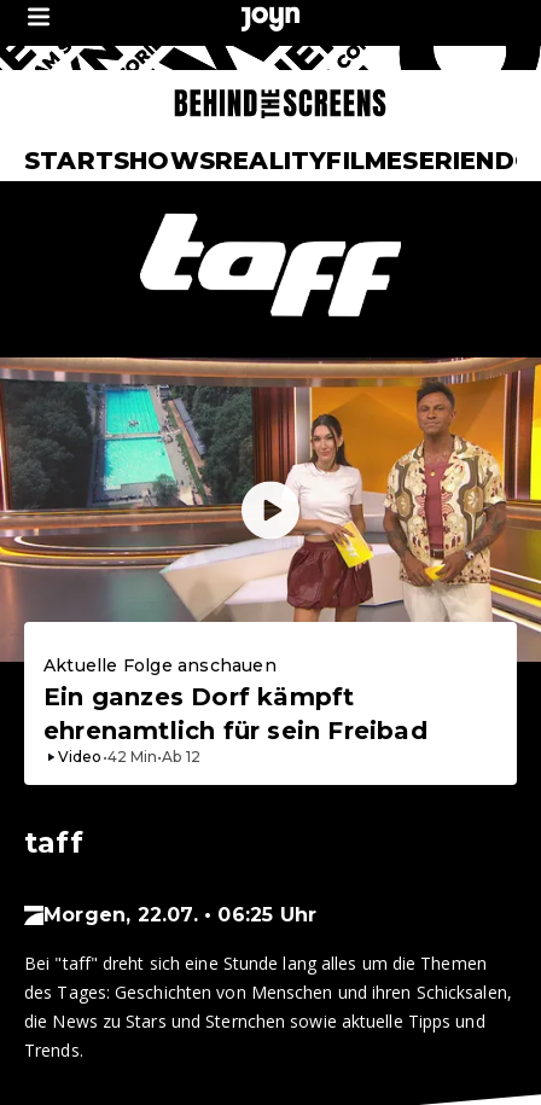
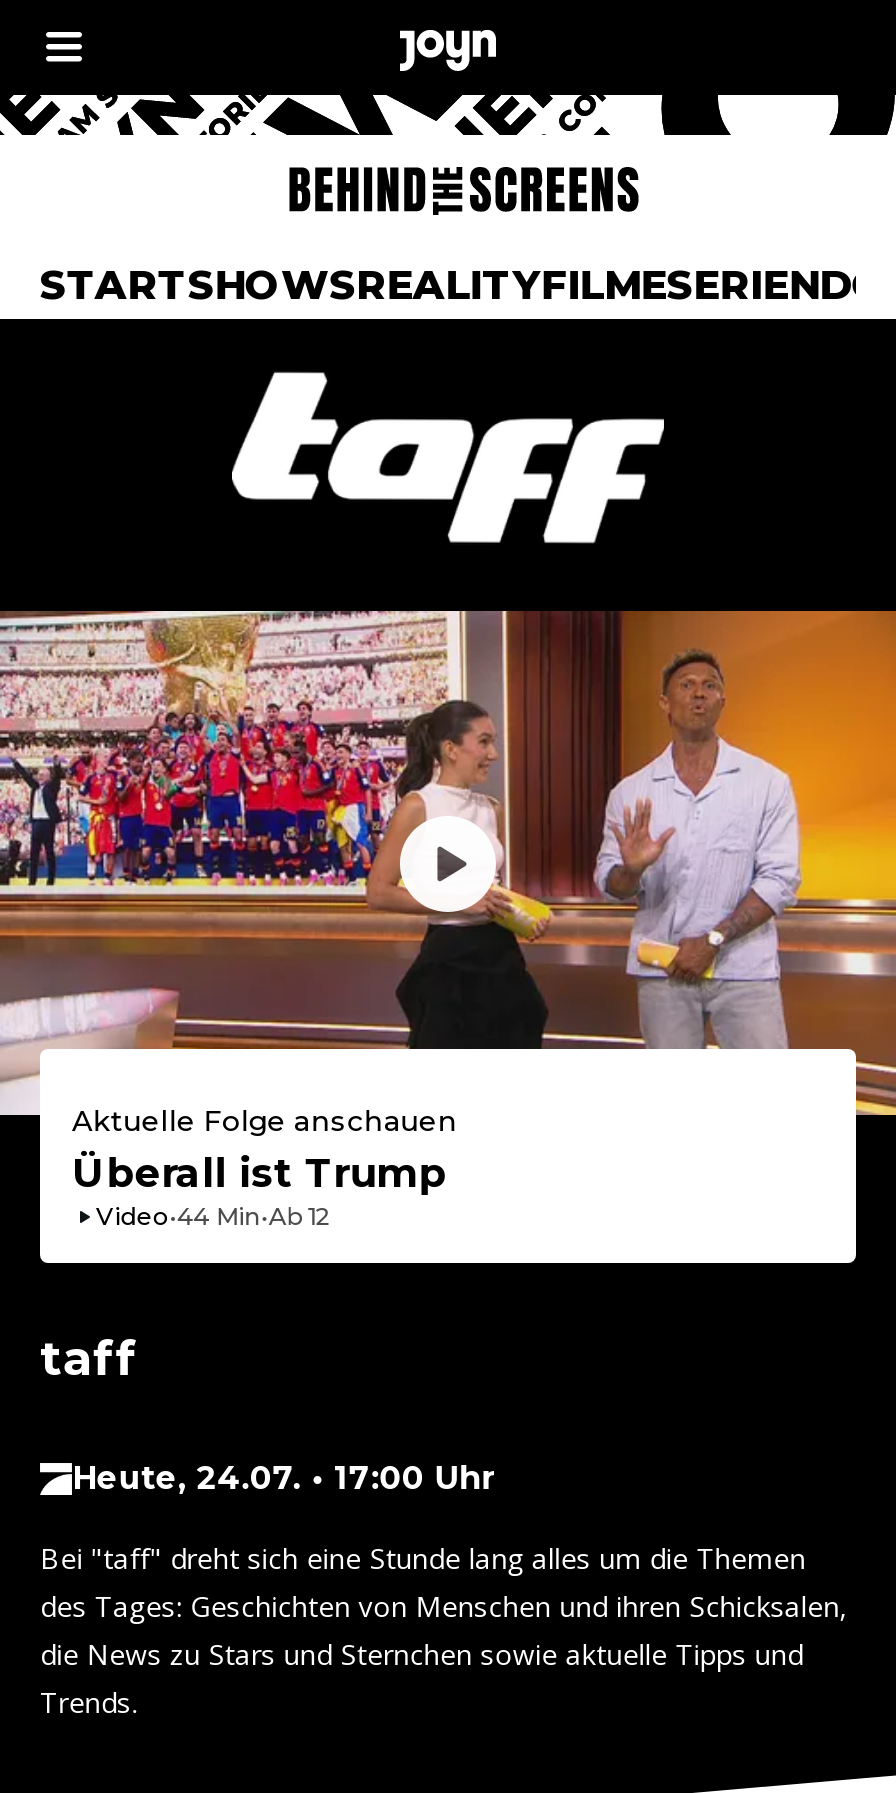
- [image]
- Ein ganzes Dorf kämpft
- ehrenamtlich für sein Freibad
- Video • 42 Min•Ab 12
+ [image]
+ Überall ist Trump
+ Video•44 Min•Ab 12

- Morgen, 22.07. • 06:25 Uhr
+ Heute, 24.07. • 17:00 Uhr
